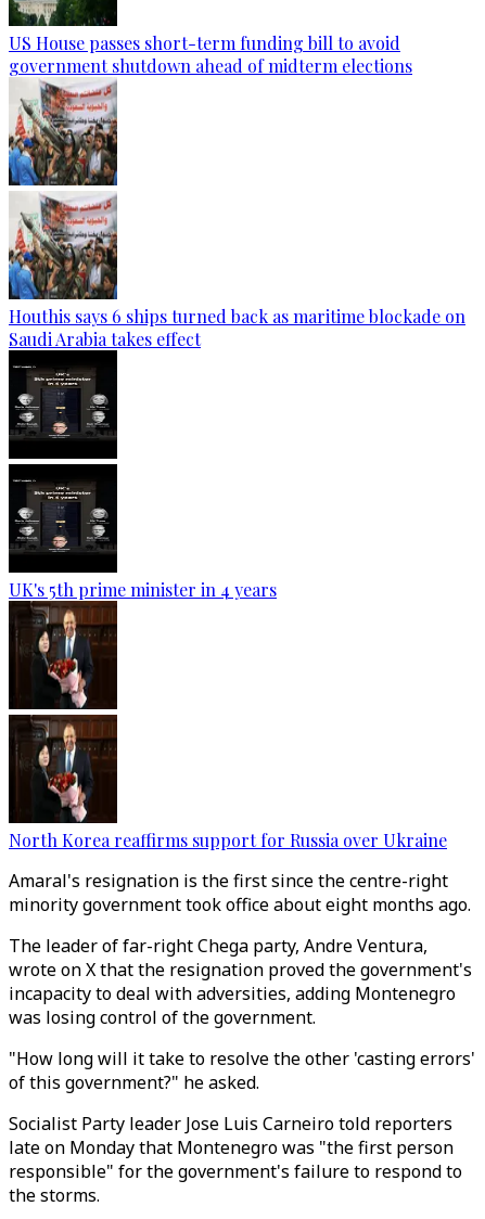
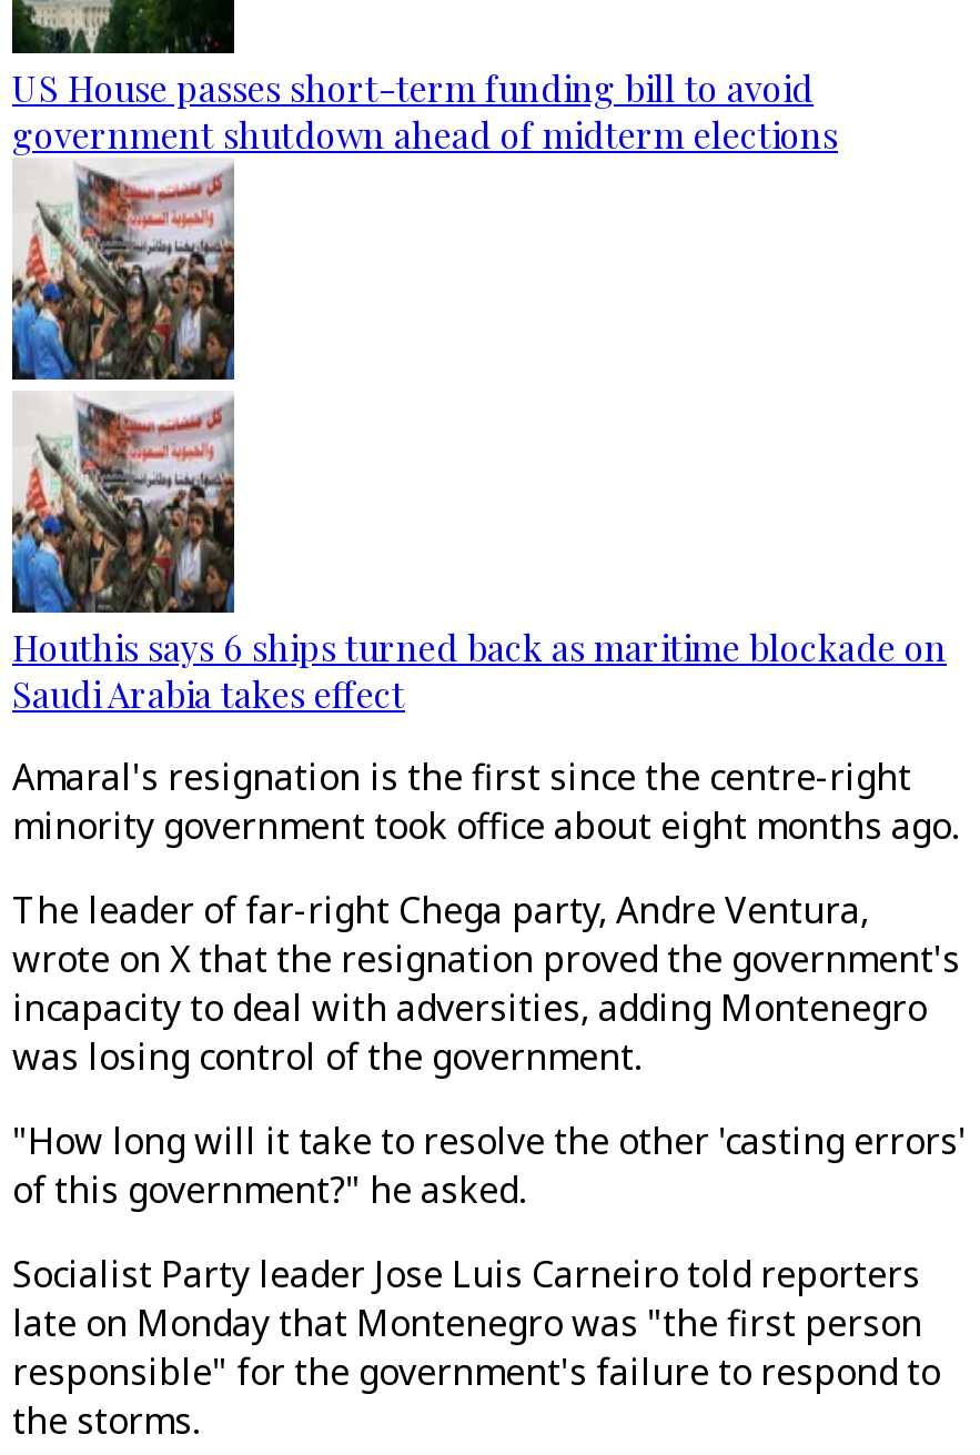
- [image]
- UK's 5th prime minister in 4 years

- [image]
- North Korea reaffirms support for Russia over Ukraine
